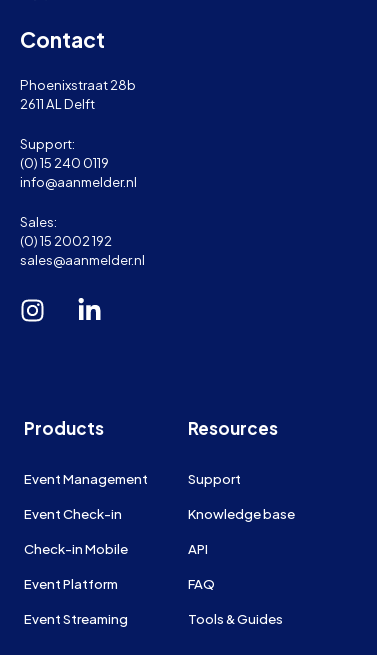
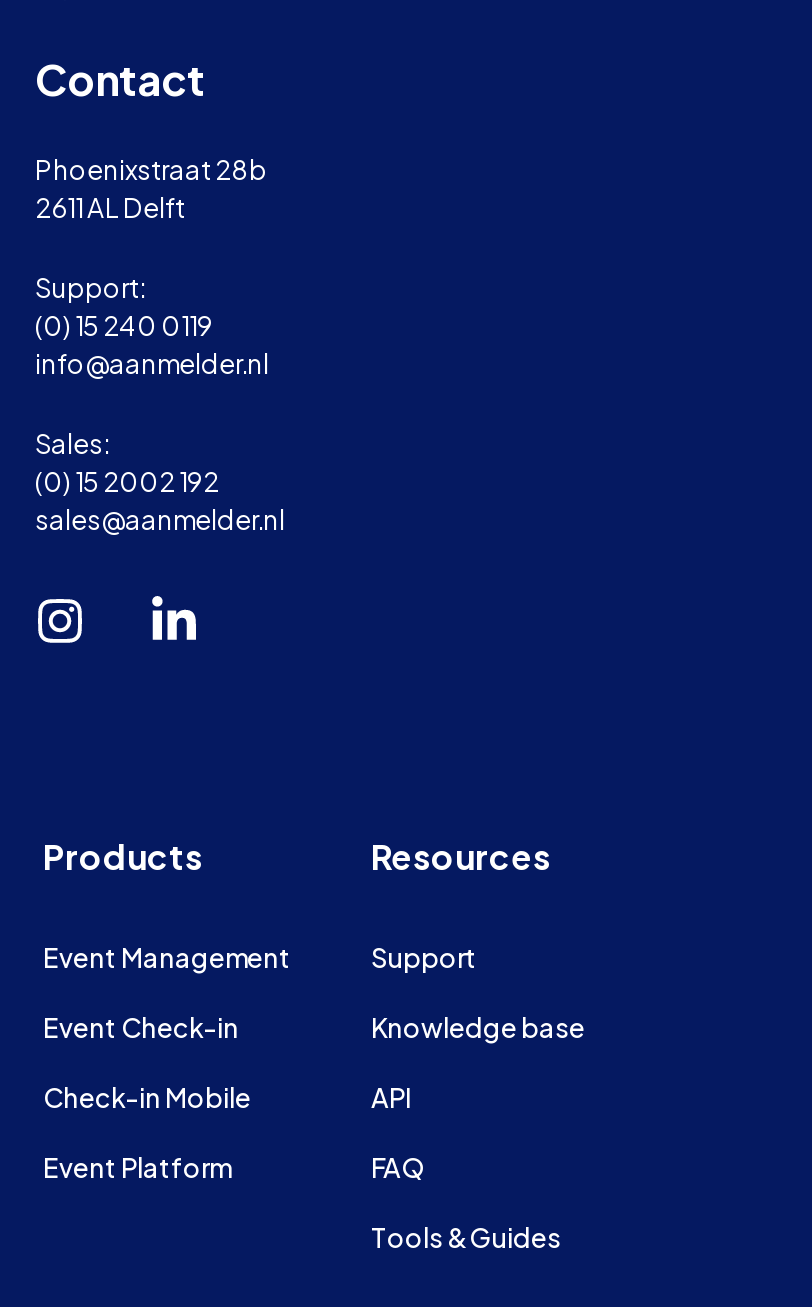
- Event Streaming
